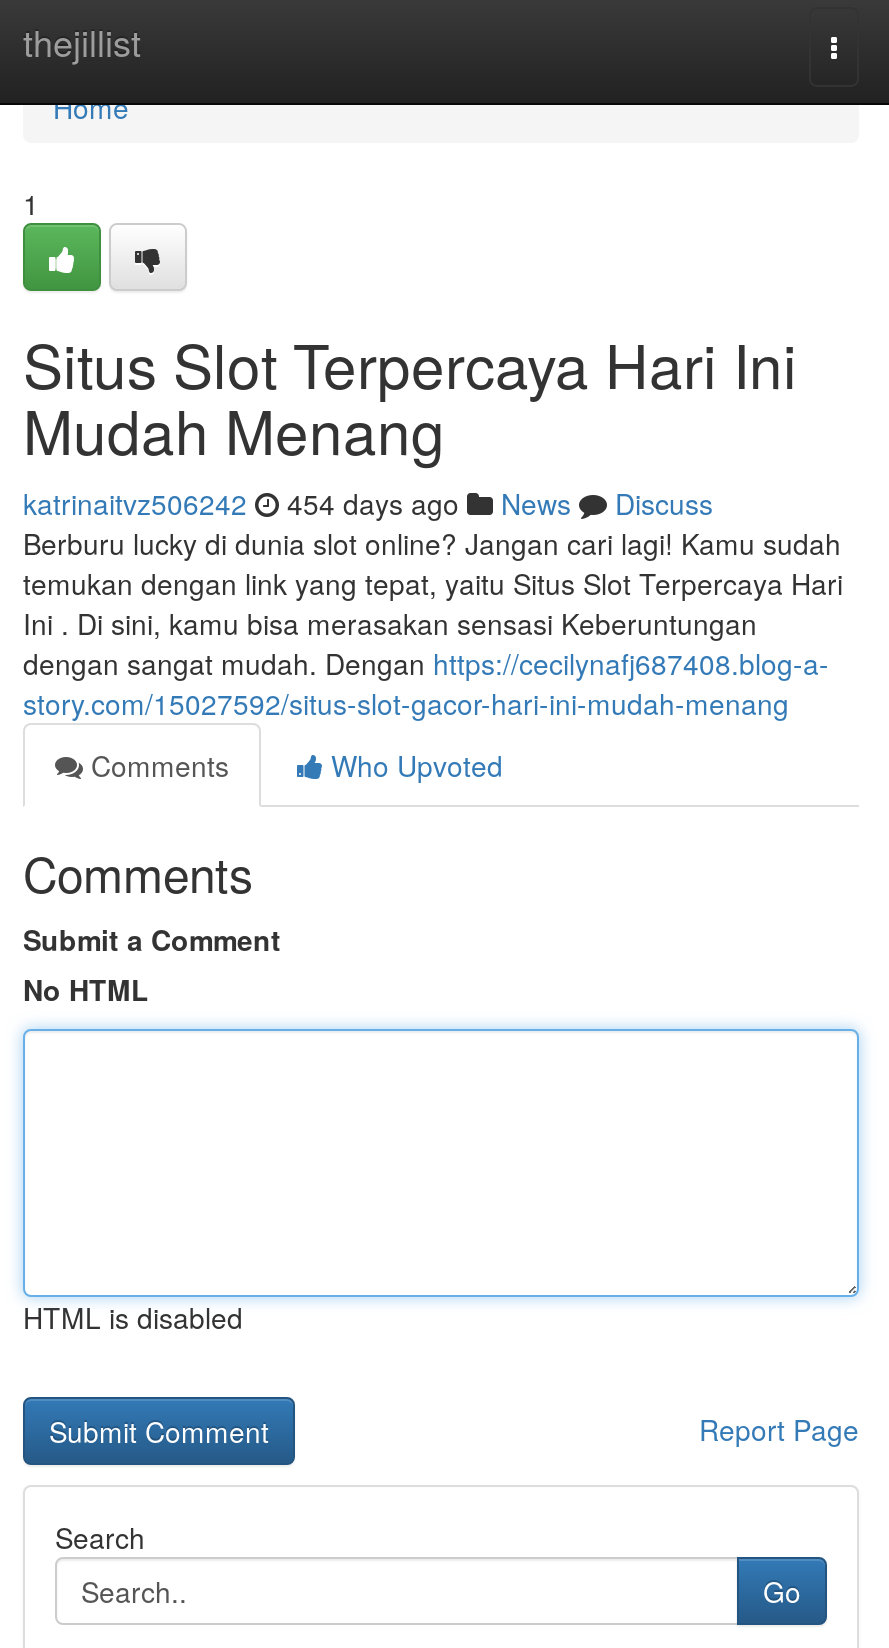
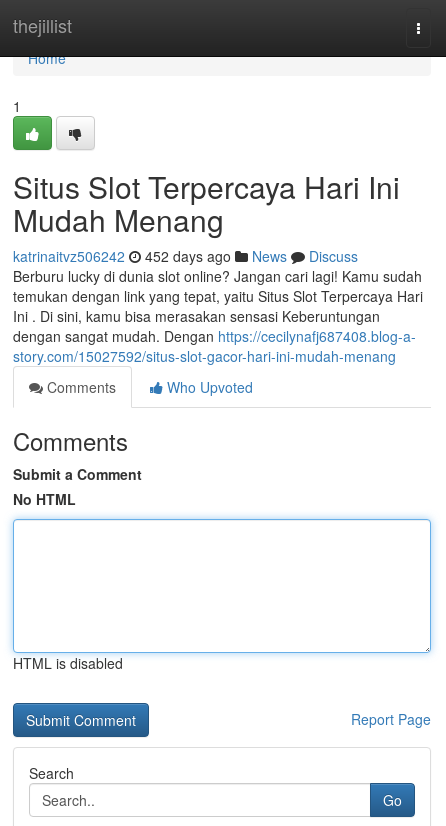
- katrinaitvz506242 454 days ago News Discuss
+ katrinaitvz506242 452 days ago News Discuss
